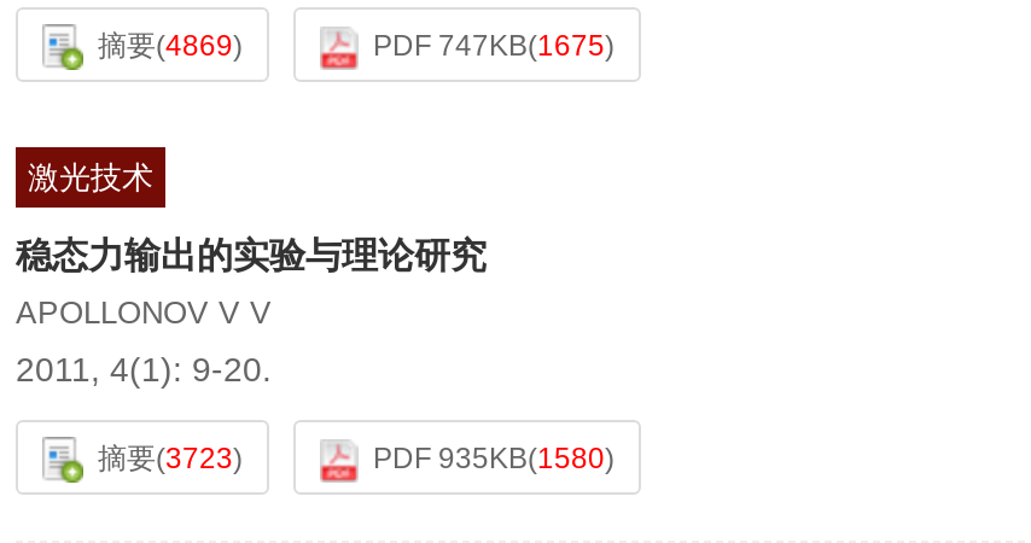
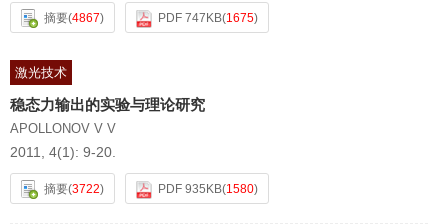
- 摘要(4869)
+ 摘要(4867)

- 摘要(3723)
+ 摘要(3722)
